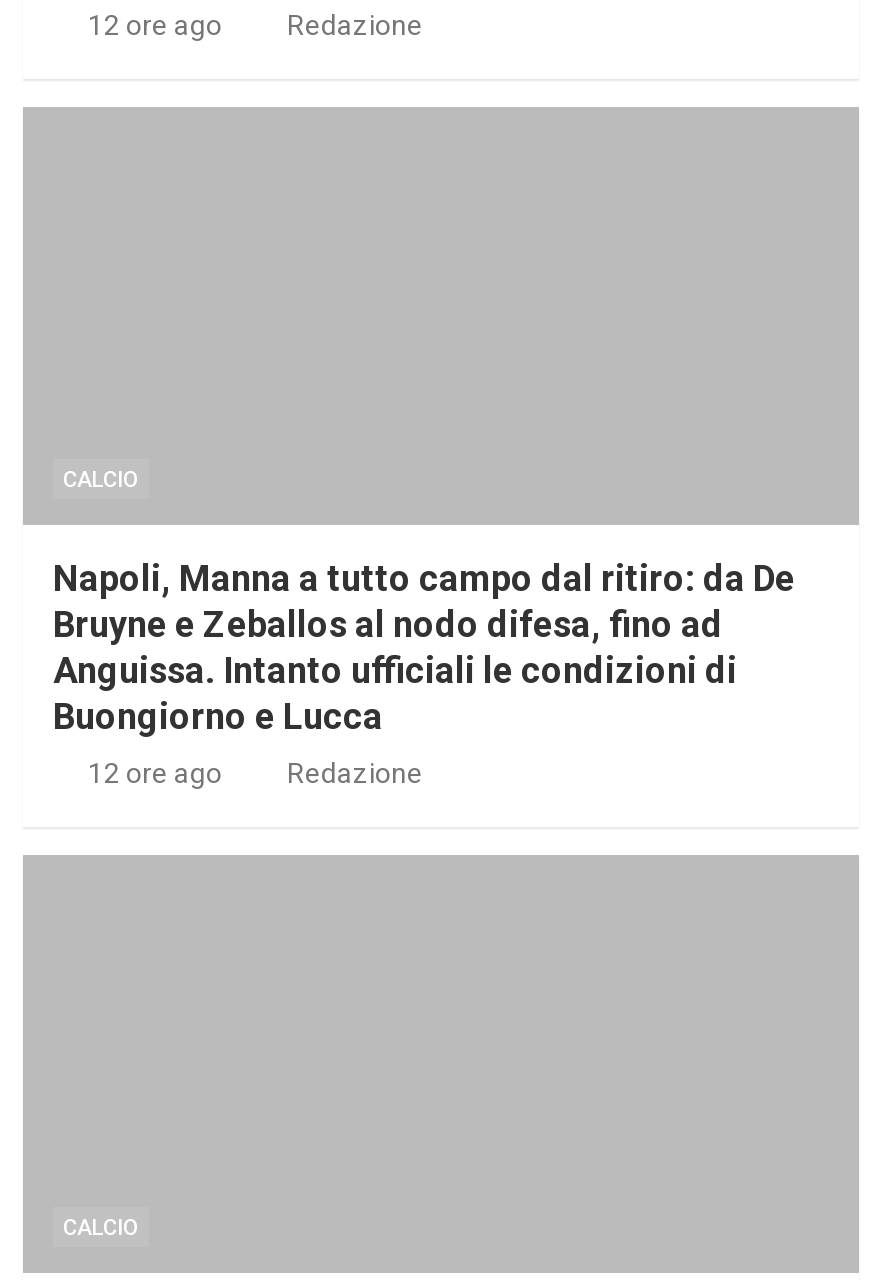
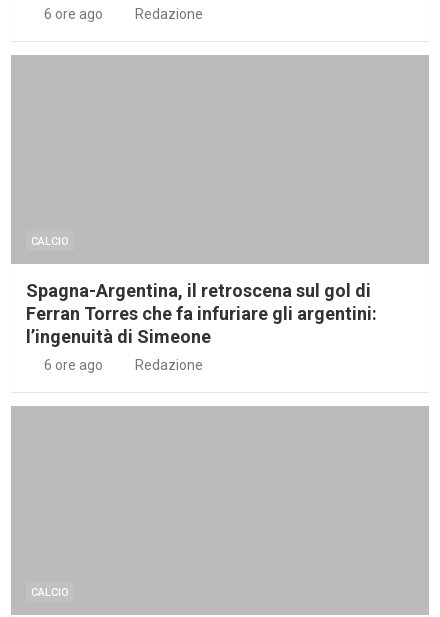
- 12 ore ago
+ 6 ore ago

- Napoli, Manna a tutto campo dal ritiro: da De
- Bruyne e Zeballos al nodo difesa, fino ad
- Anguissa. Intanto ufficiali le condizioni di
- Buongiorno e Lucca
+ Spagna-Argentina, il retroscena sul gol di
+ Ferran Torres che fa infuriare gli argentini:
+ l’ingenuità di Simeone

- 12 ore ago
+ 6 ore ago
